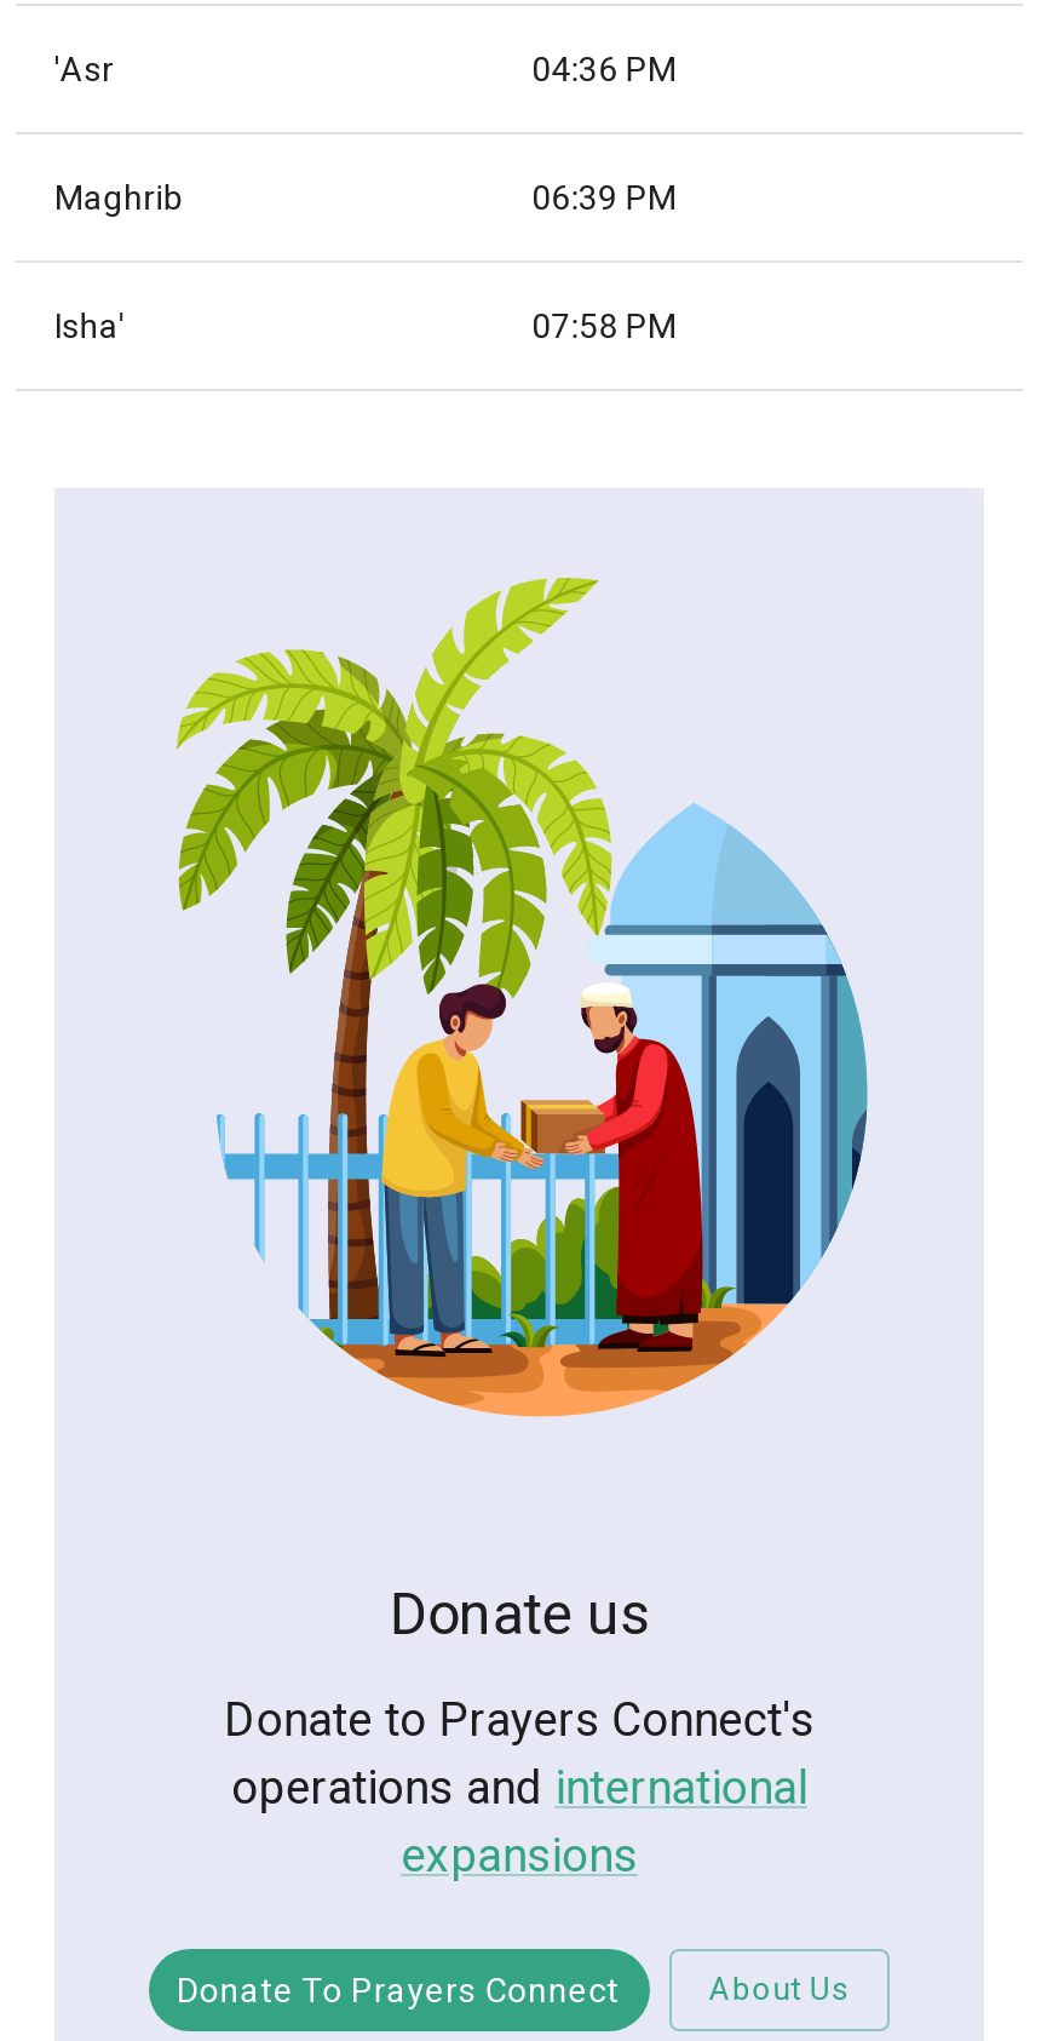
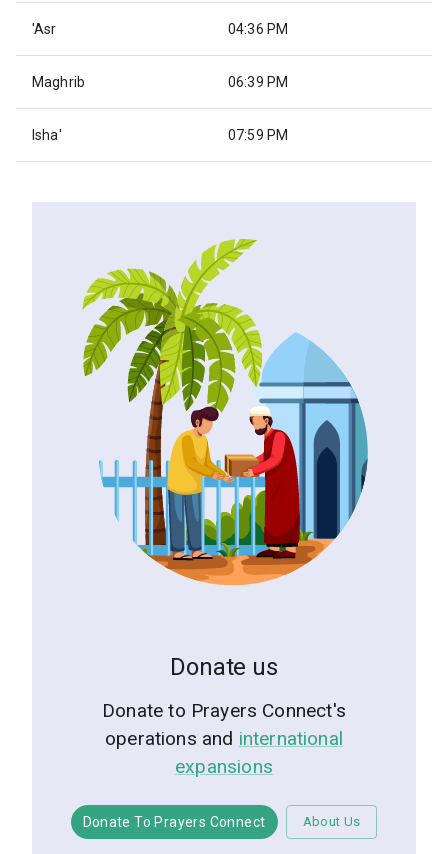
- 07:58 PM
+ 07:59 PM
